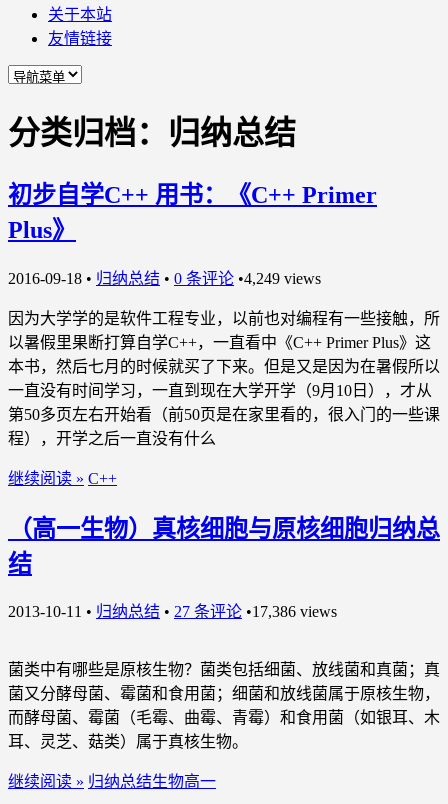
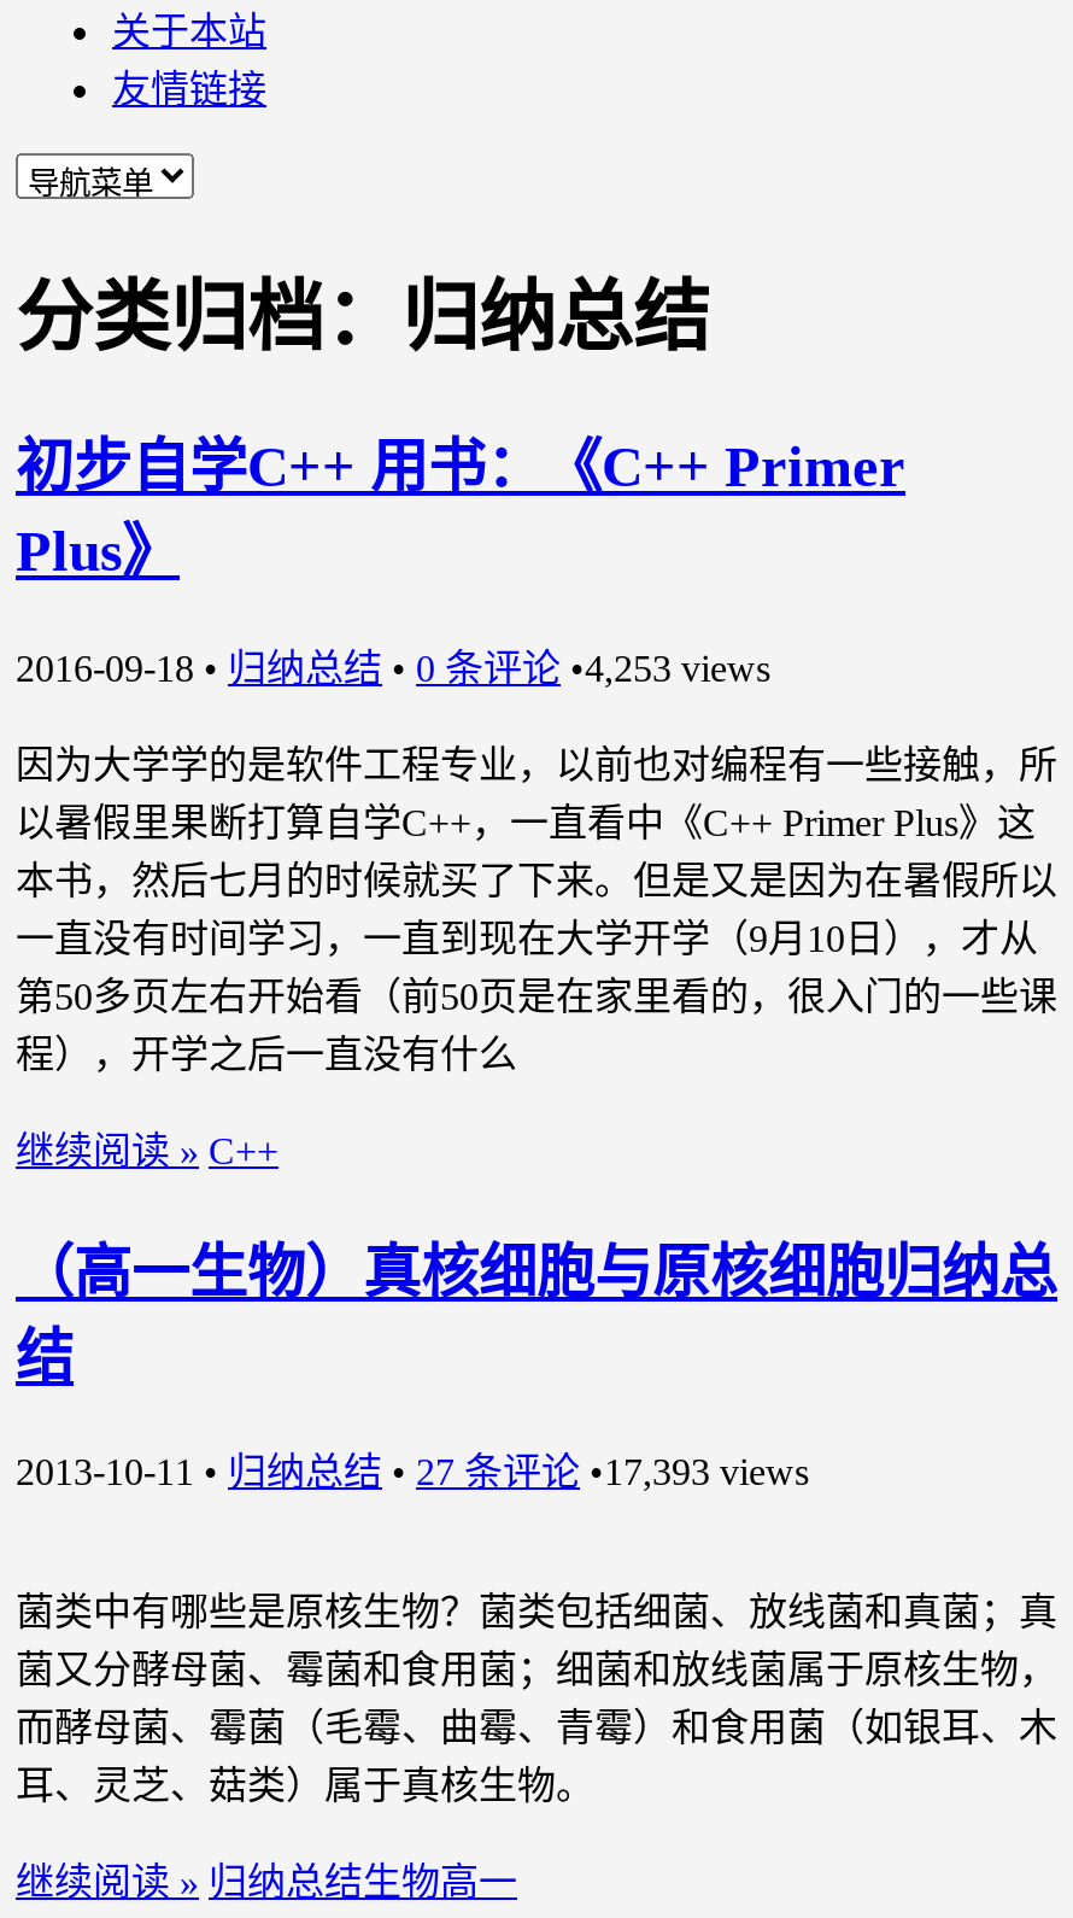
- 2016-09-18 • 归纳总结 • 0 条评论 •4,249 views
+ 2016-09-18 • 归纳总结 • 0 条评论 •4,253 views

- 2013-10-11 • 归纳总结 • 27 条评论 •17,386 views
+ 2013-10-11 • 归纳总结 • 27 条评论 •17,393 views
